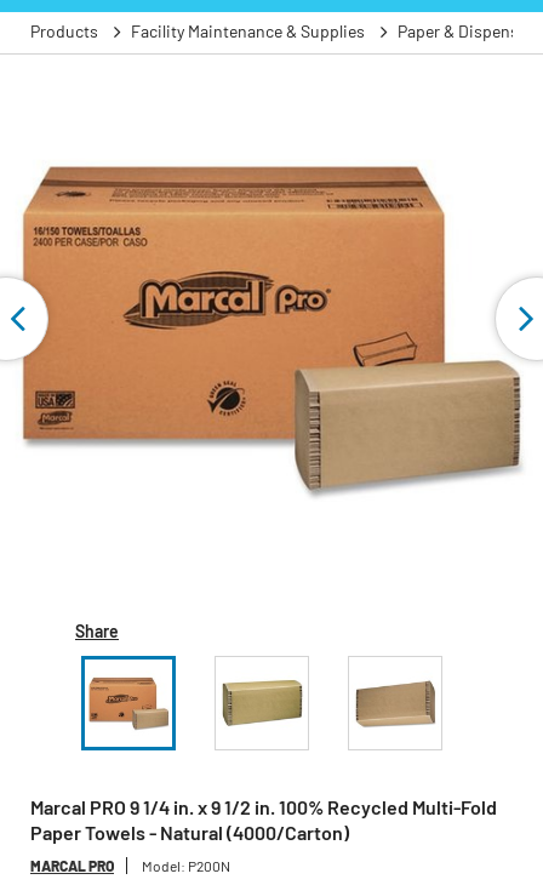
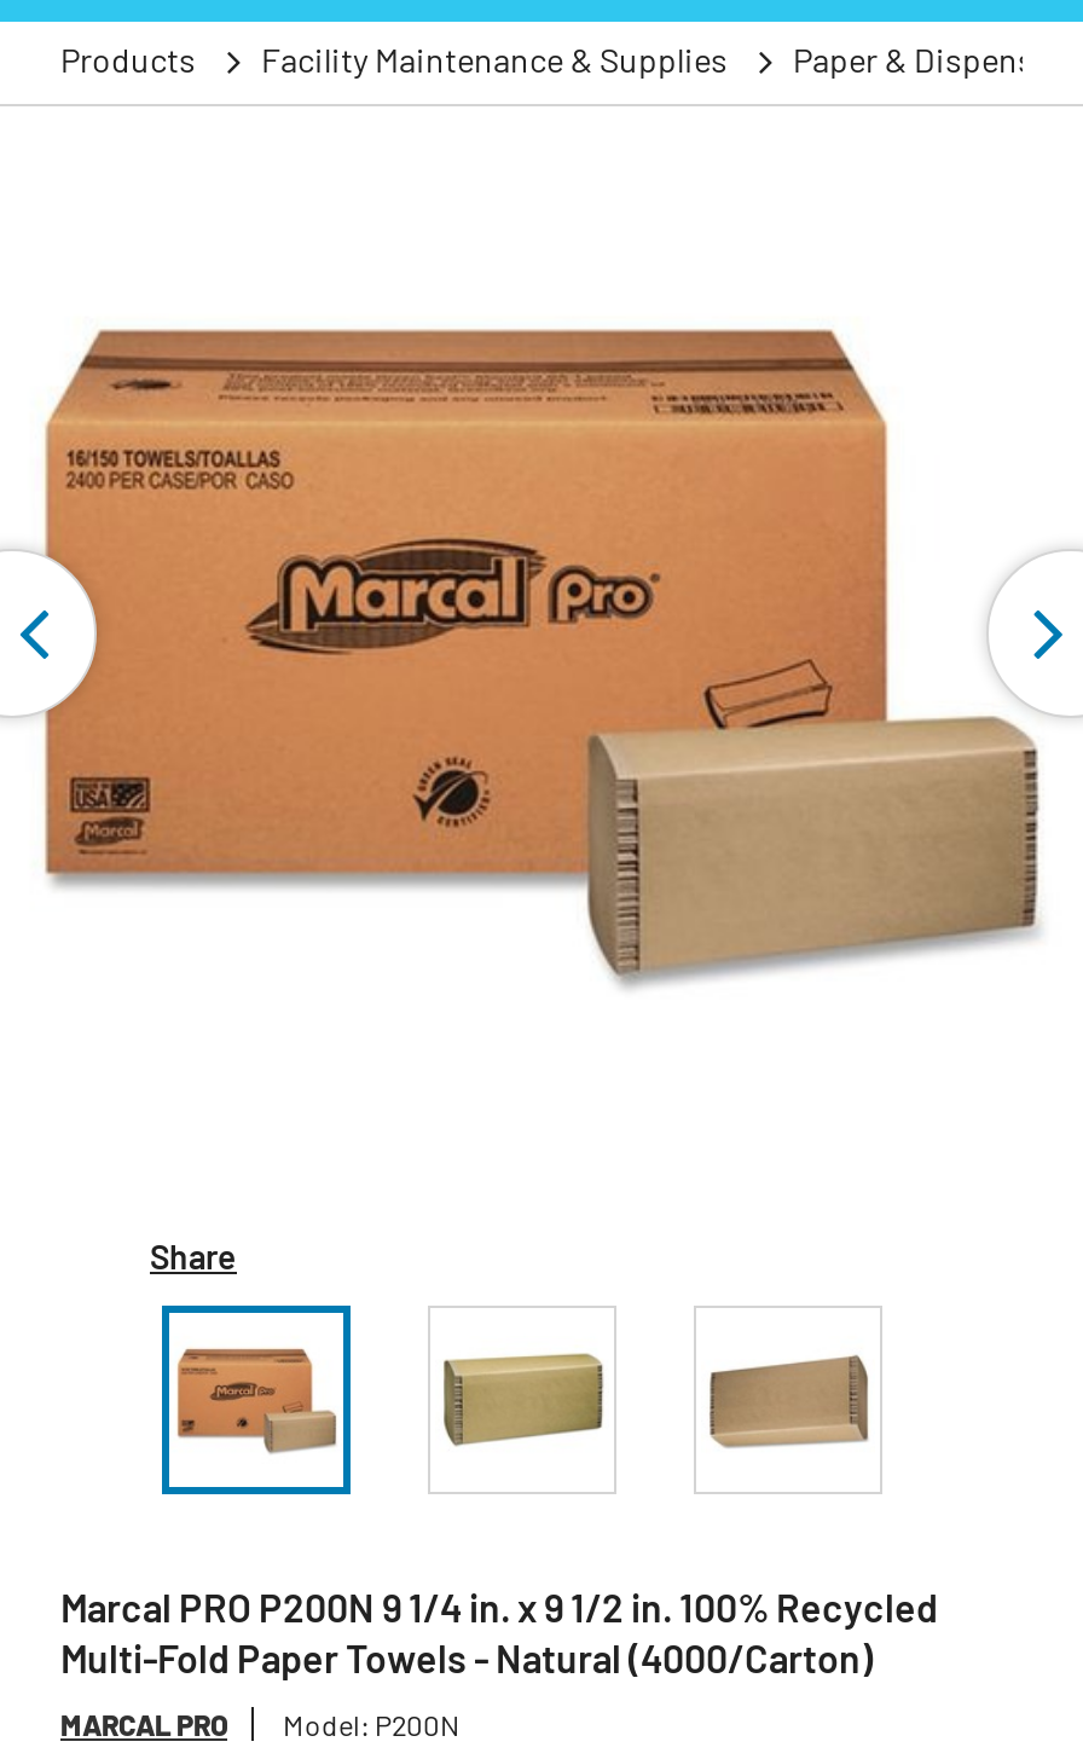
- Marcal PRO 9 1/4 in. x 9 1/2 in. 100% Recycled Multi-Fold
- Paper Towels - Natural (4000/Carton)
+ Marcal PRO P200N 9 1/4 in. x 9 1/2 in. 100% Recycled
+ Multi-Fold Paper Towels - Natural (4000/Carton)
